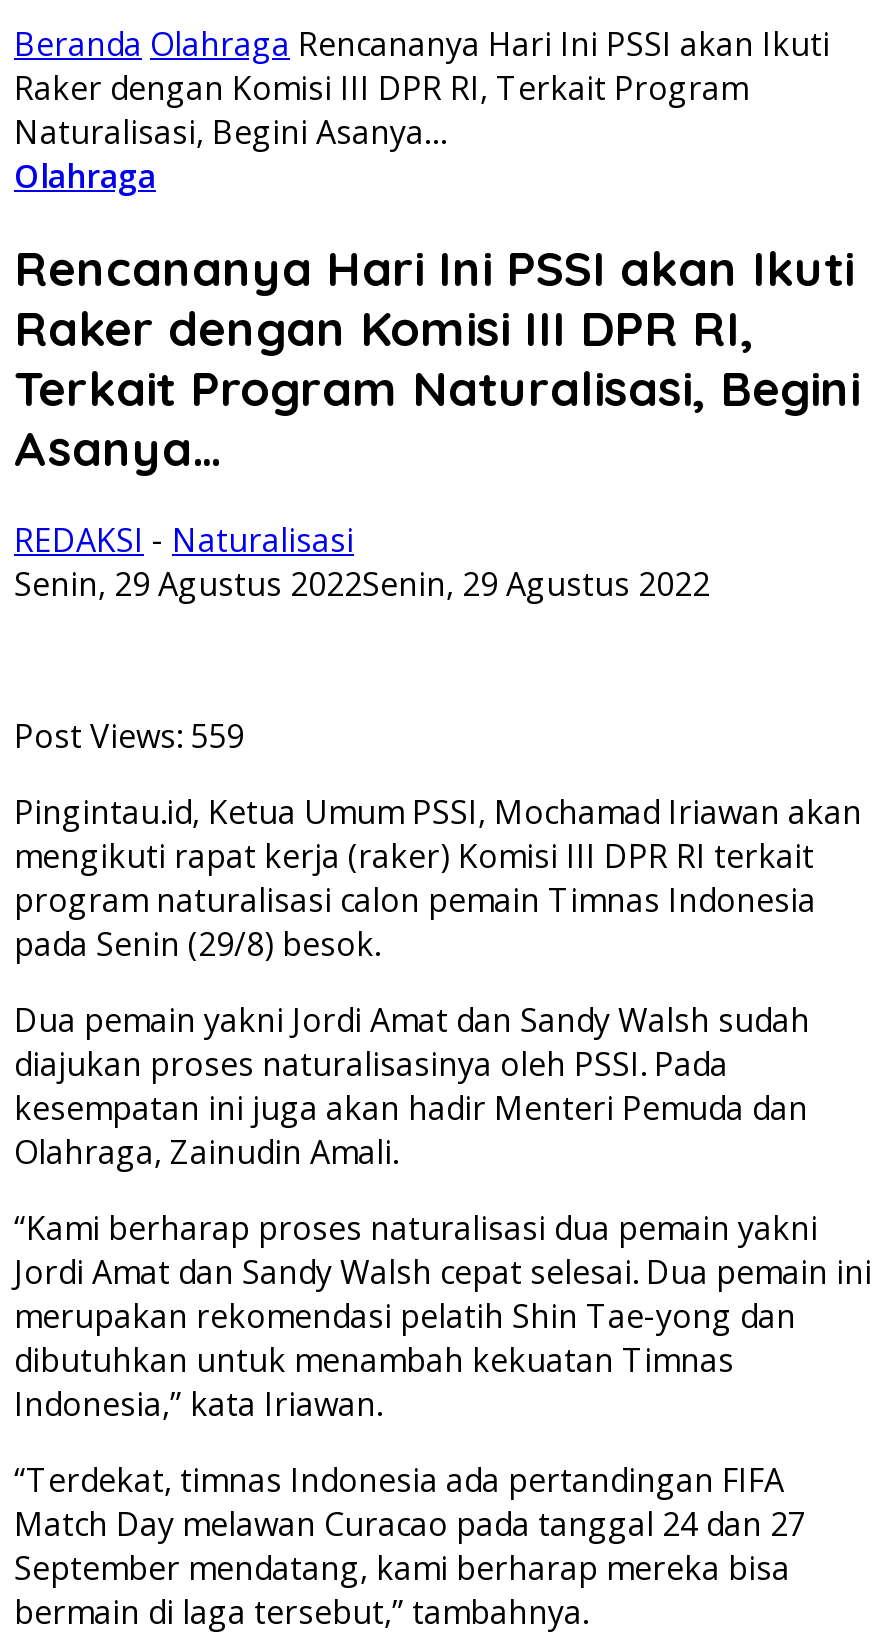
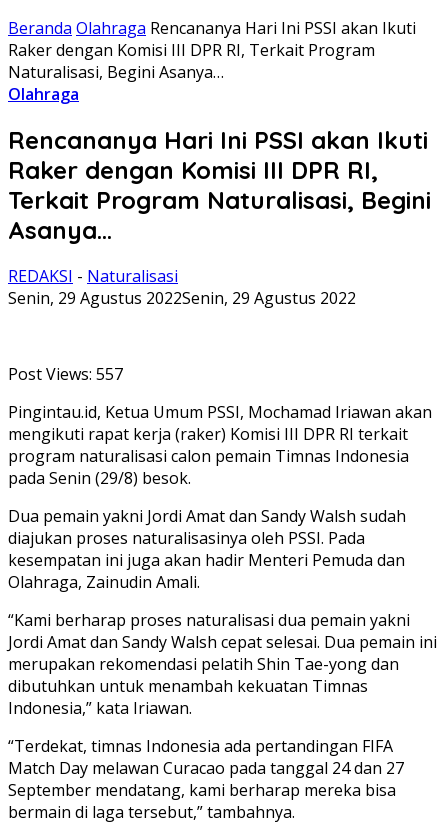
- Post Views: 559
+ Post Views: 557
